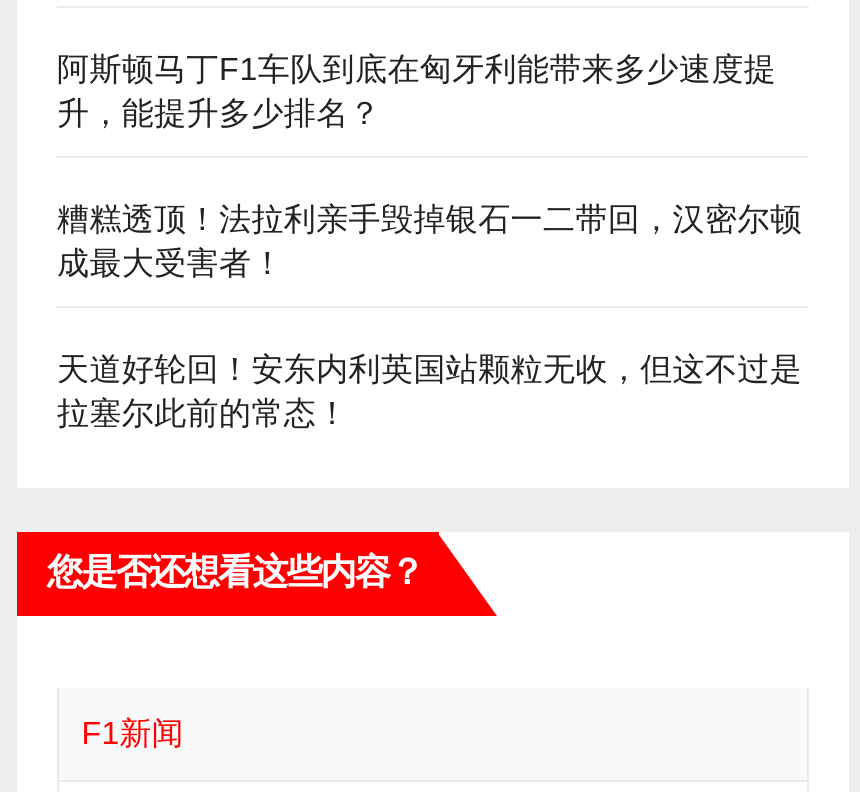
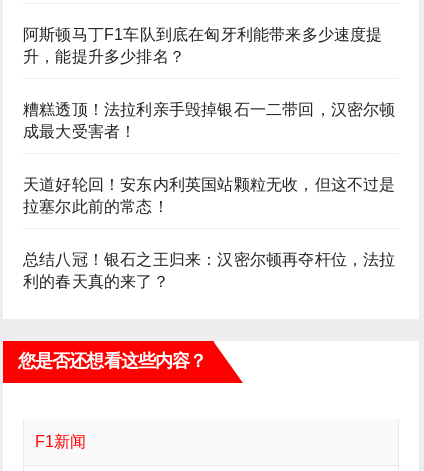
+ 总结八冠！银石之王归来：汉密尔顿再夺杆位，法拉
+ 利的春天真的来了？
